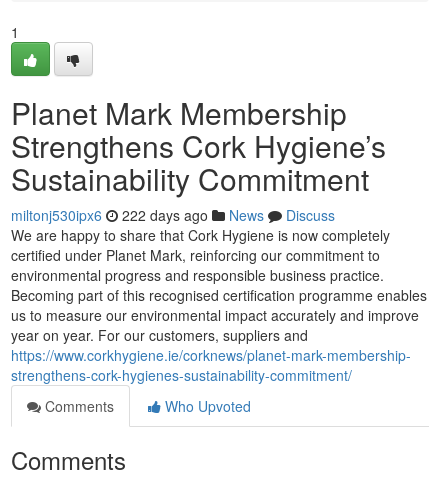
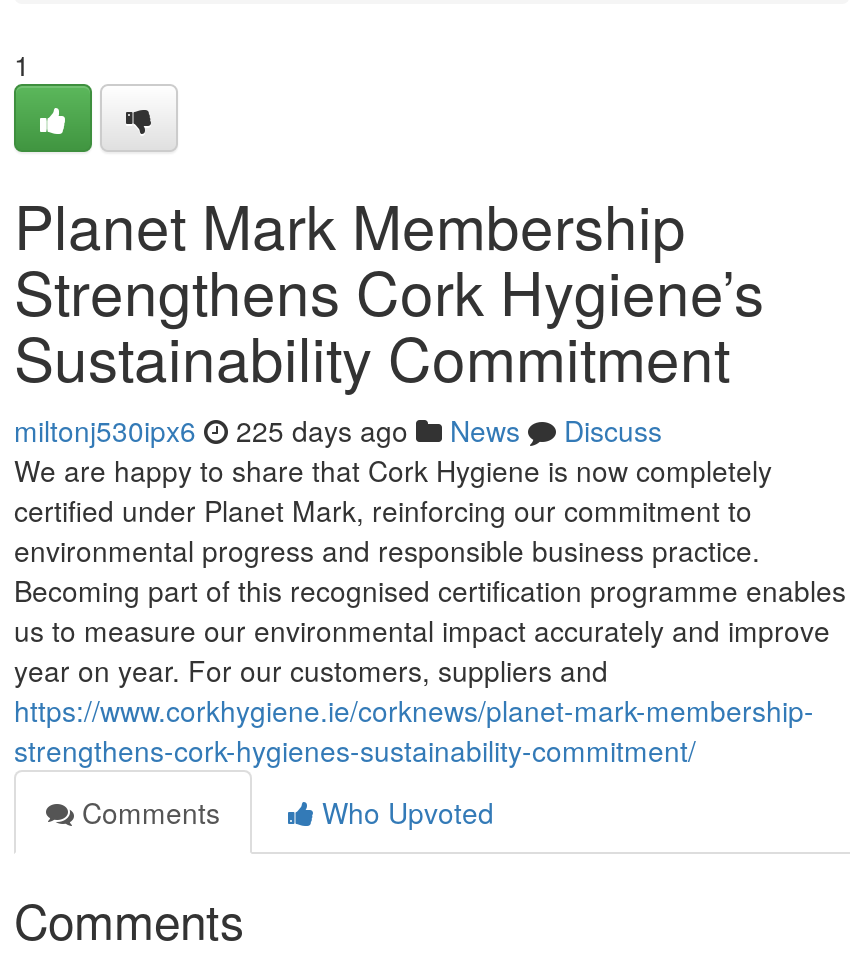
- miltonj530ipx6 222 days ago News Discuss
+ miltonj530ipx6 225 days ago News Discuss
